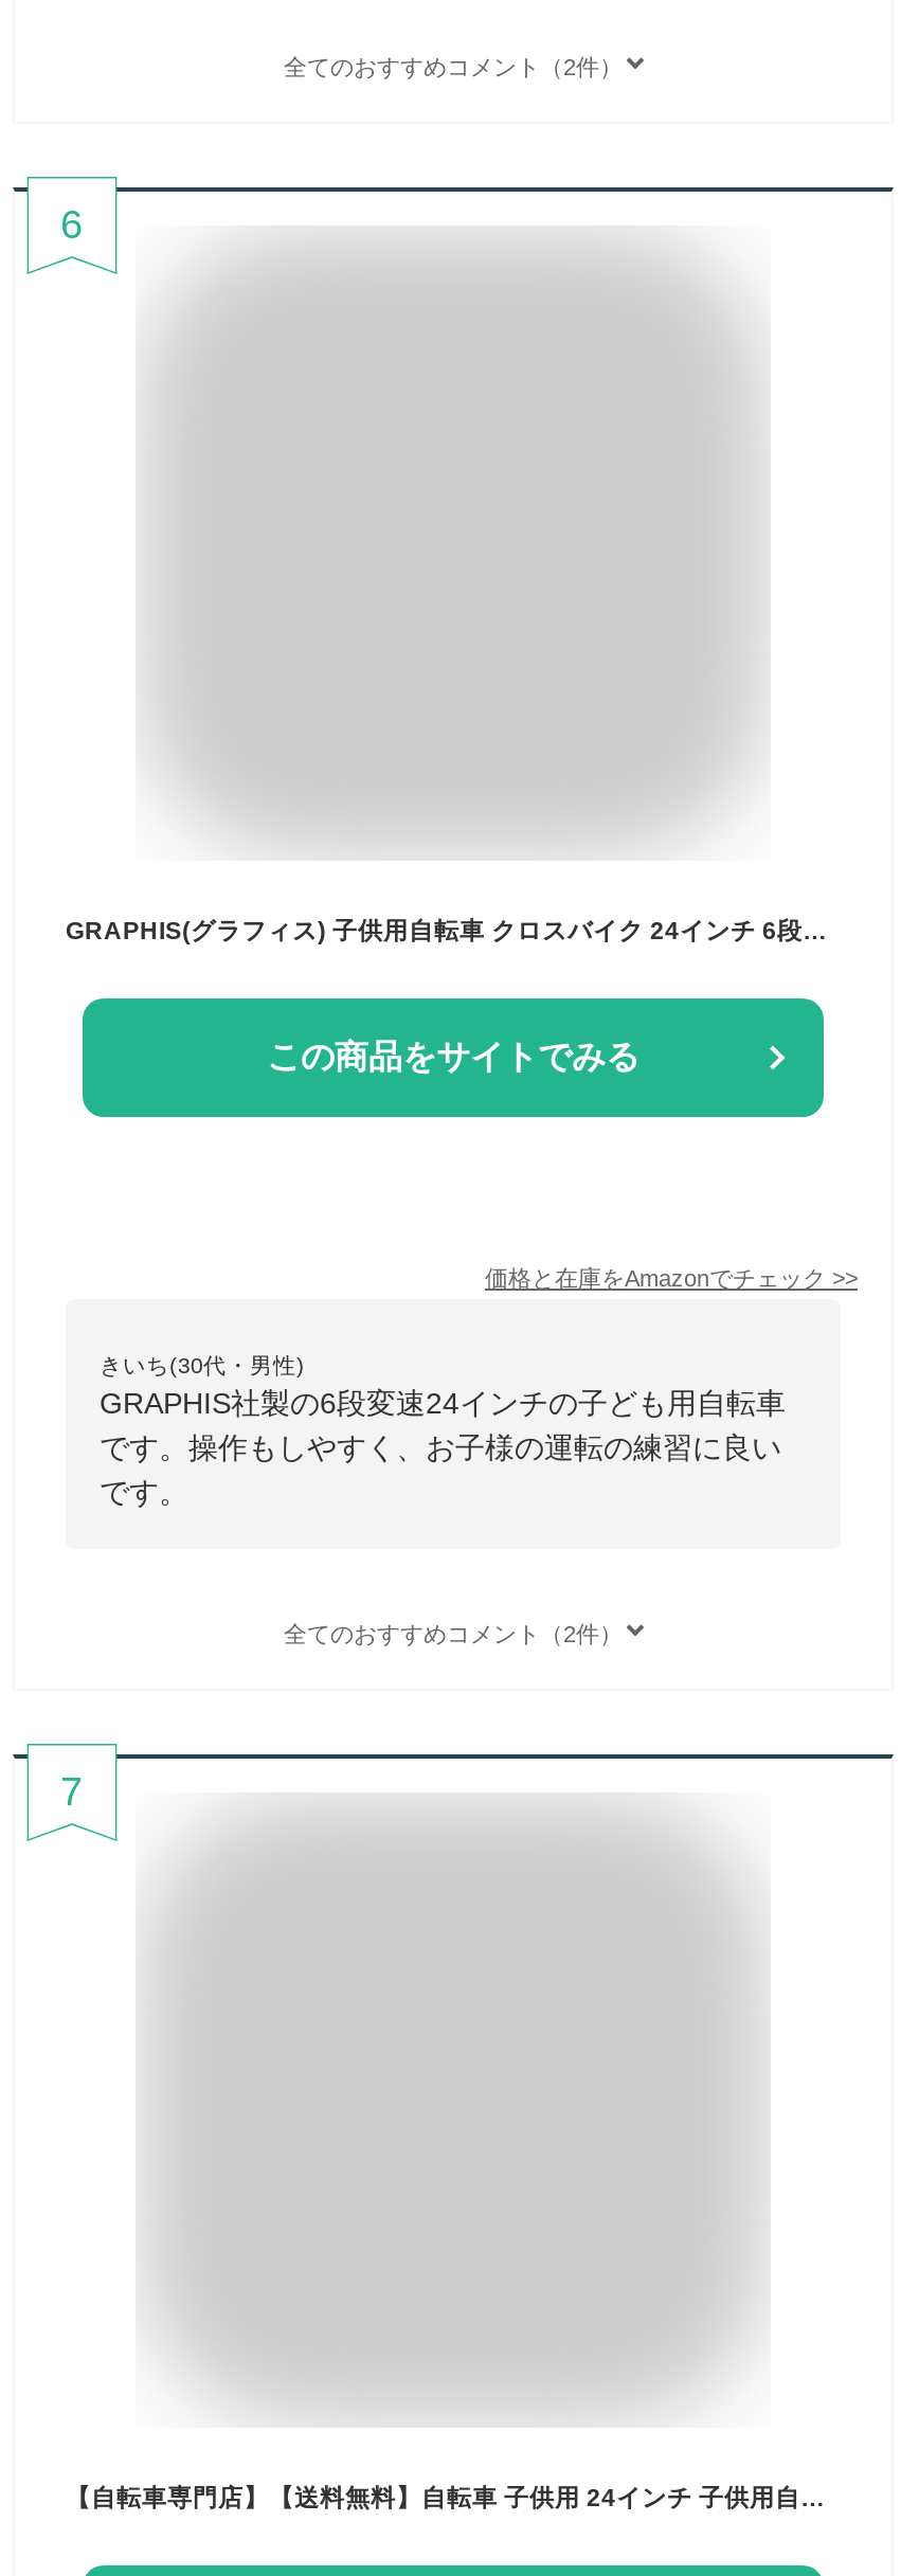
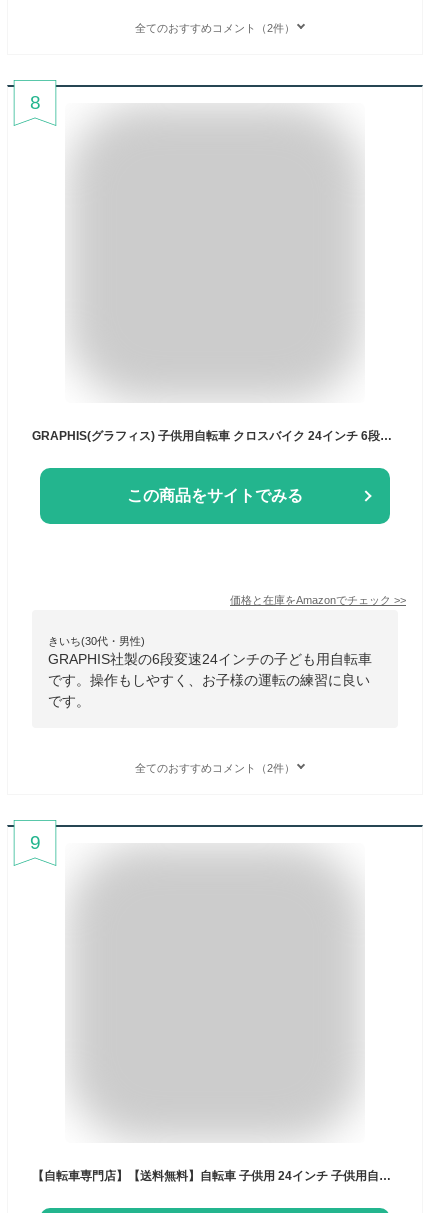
- 6
+ 8

- 7
+ 9
